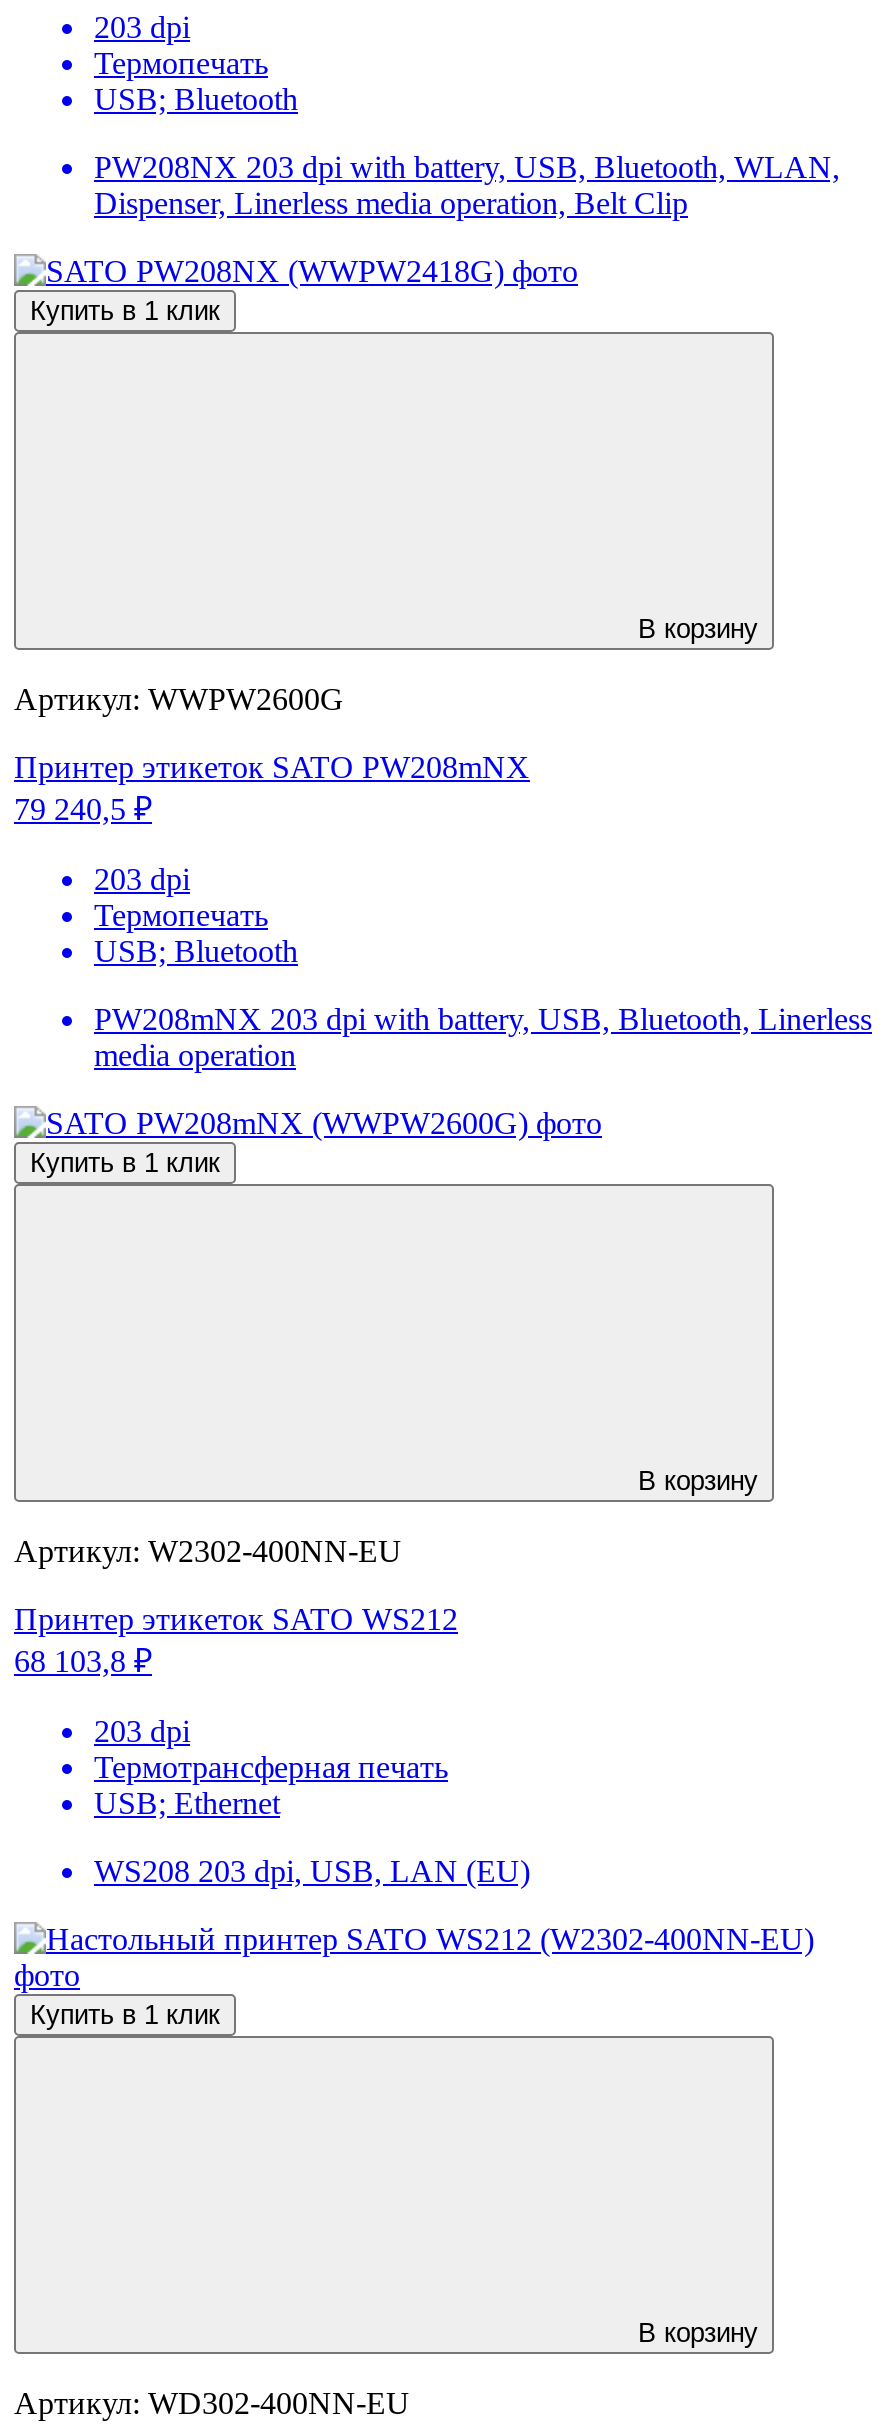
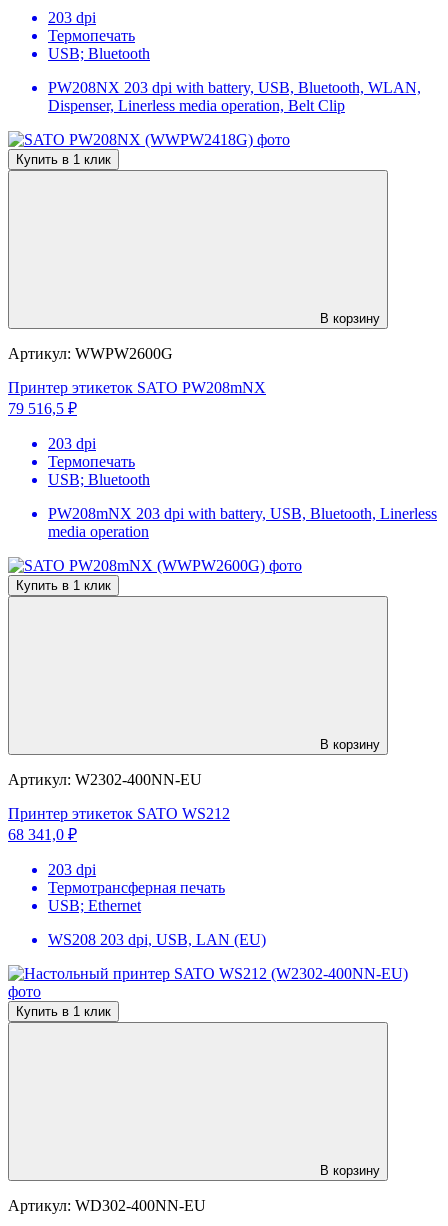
- 79 240,5 ₽
+ 79 516,5 ₽

- 68 103,8 ₽
+ 68 341,0 ₽
